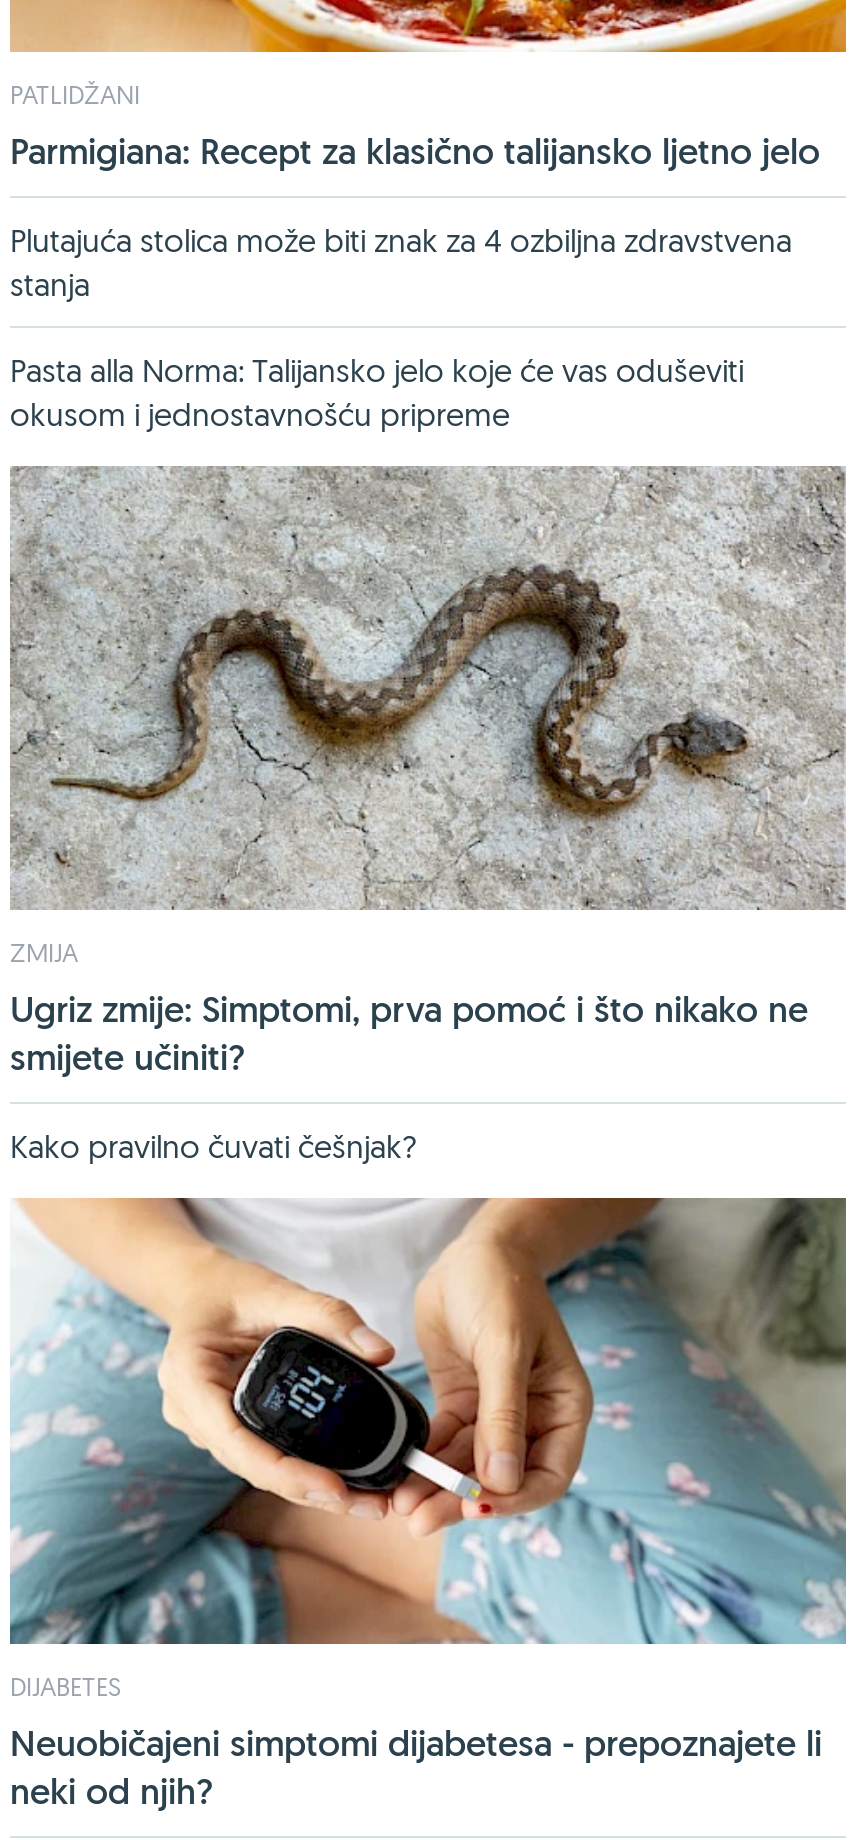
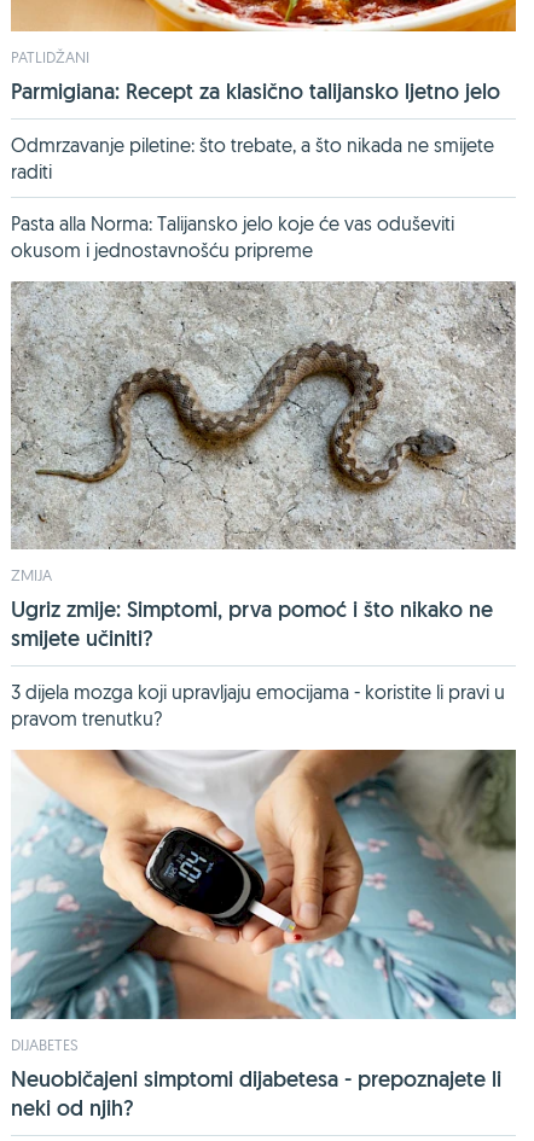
- Plutajuća stolica može biti znak za 4 ozbiljna zdravstvena
- stanja
+ Odmrzavanje piletine: što trebate, a što nikada ne smijete
+ raditi

- Kako pravilno čuvati češnjak?
+ 3 dijela mozga koji upravljaju emocijama - koristite li pravi u
+ pravom trenutku?
